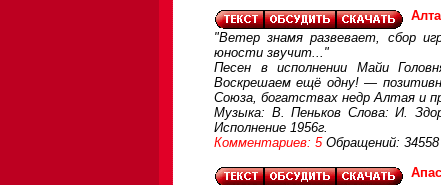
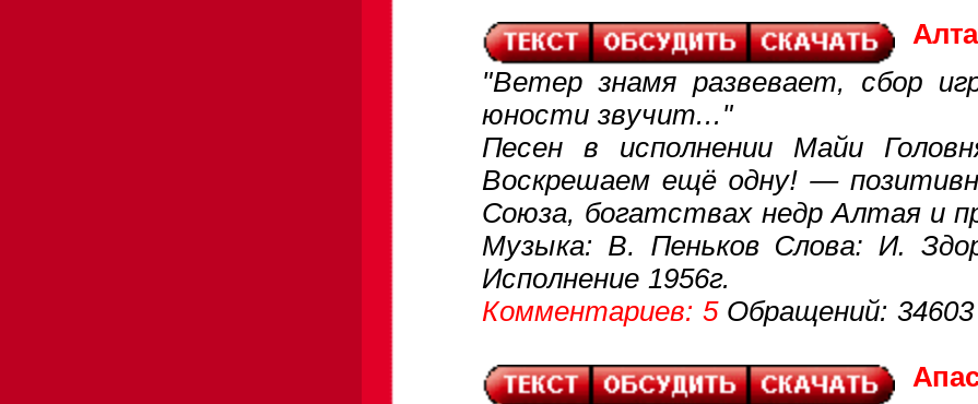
- Комментариев: 5 Обращений: 34558
+ Комментариев: 5 Обращений: 34603
